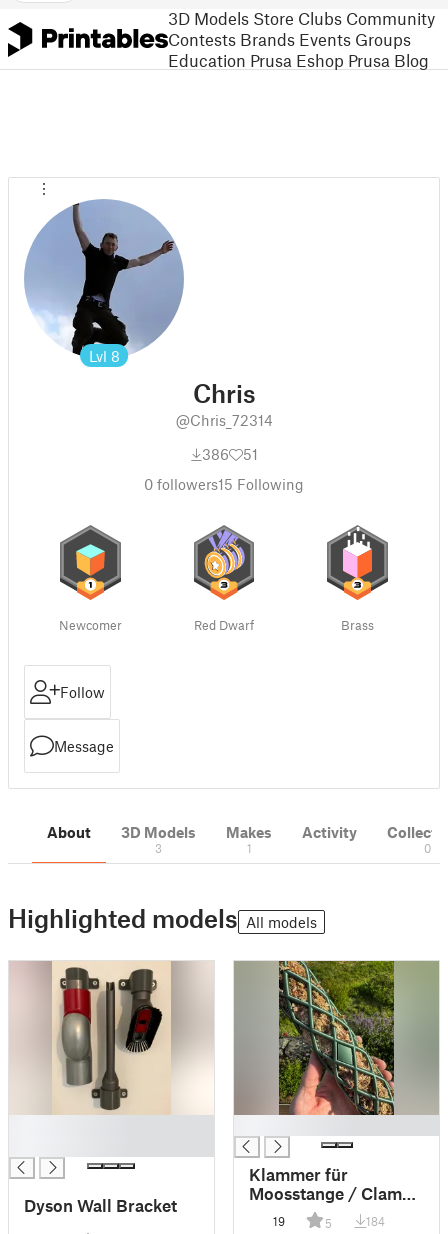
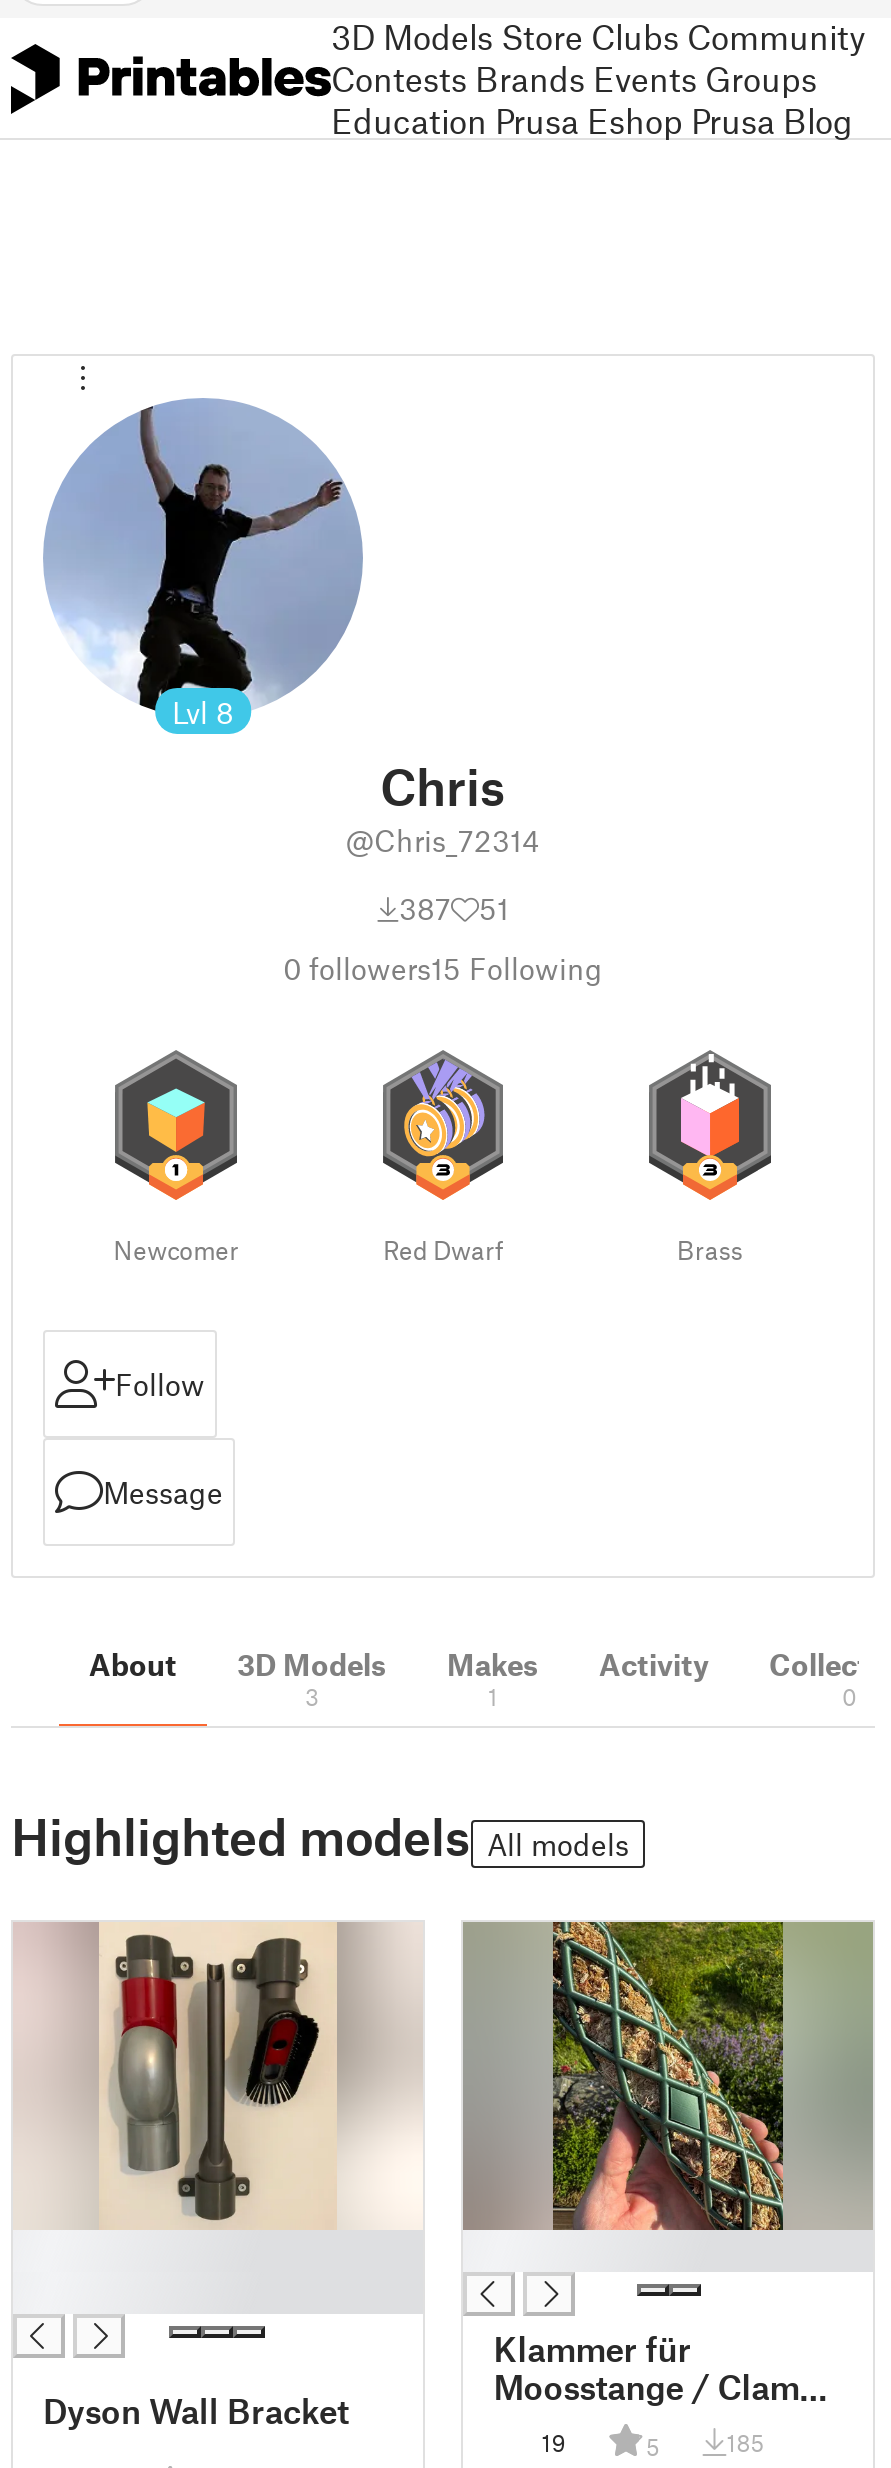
- 386 51
+ 387 51

- 184
+ 185
